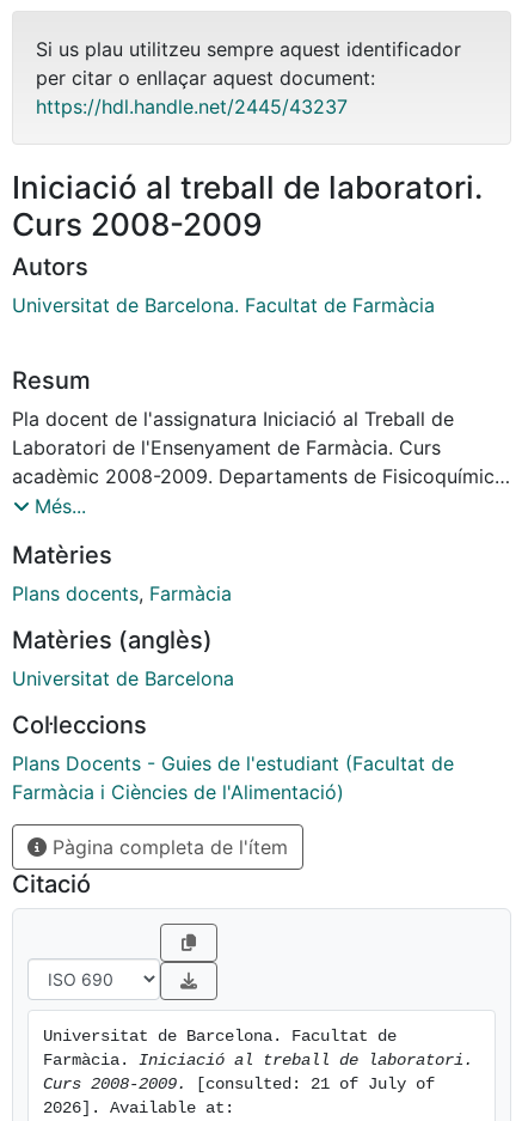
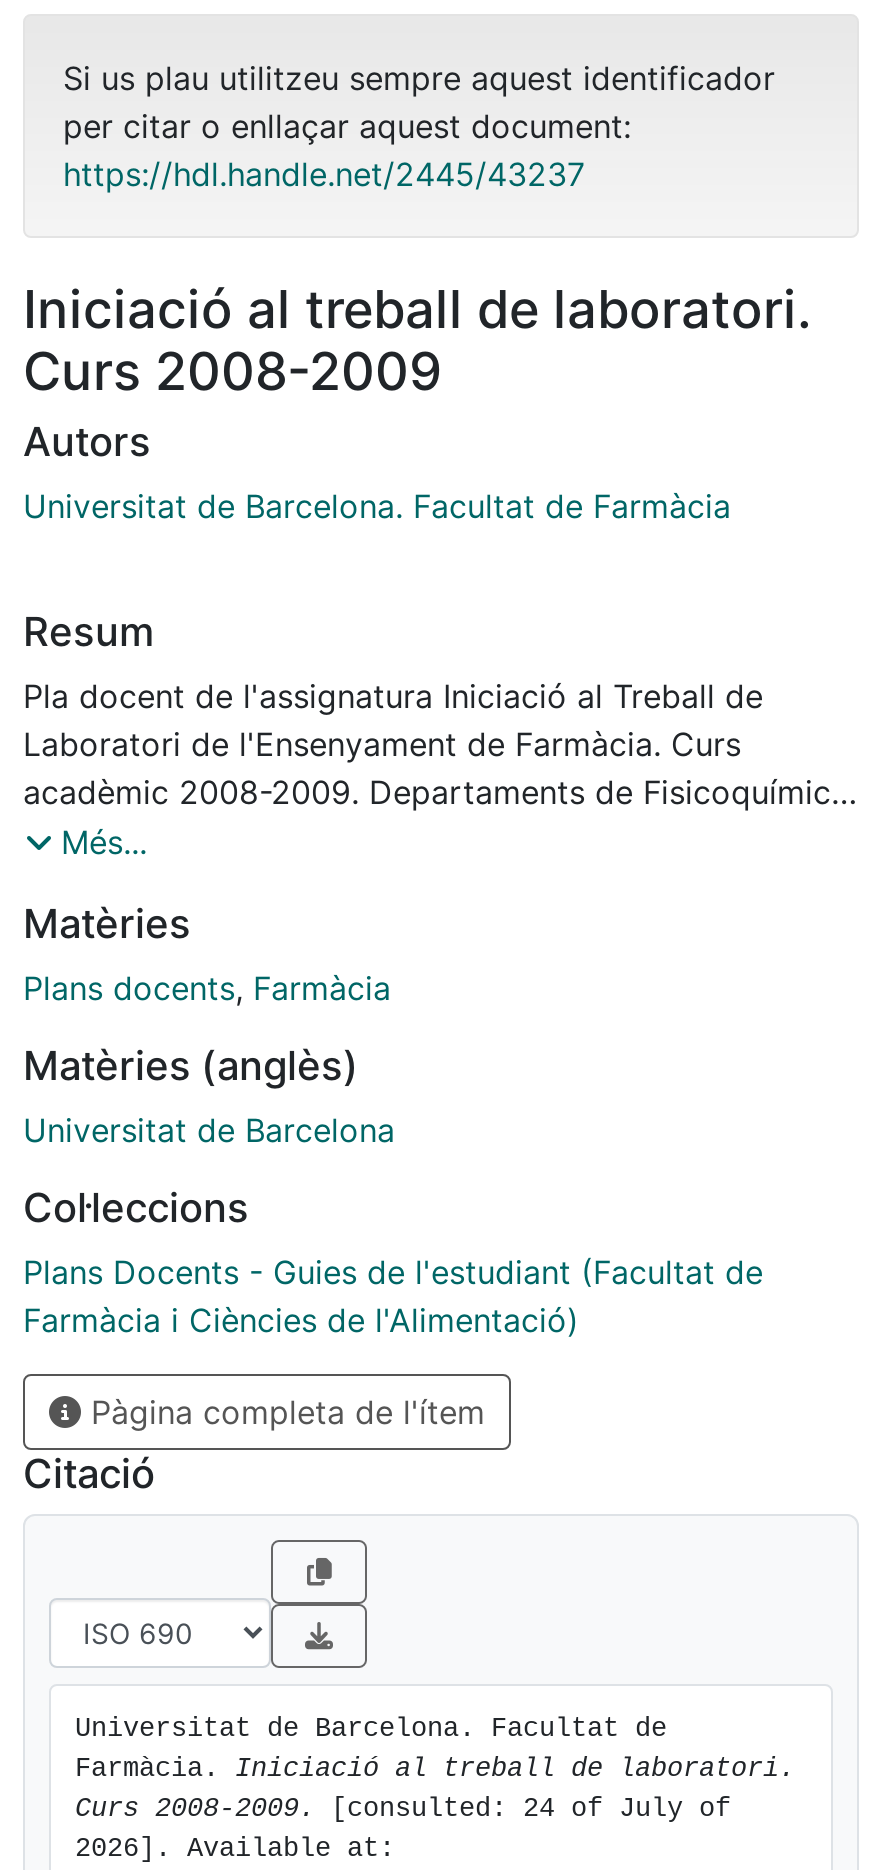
- Curs 2008-2009. [consulted: 21 of July of
+ Curs 2008-2009. [consulted: 24 of July of
